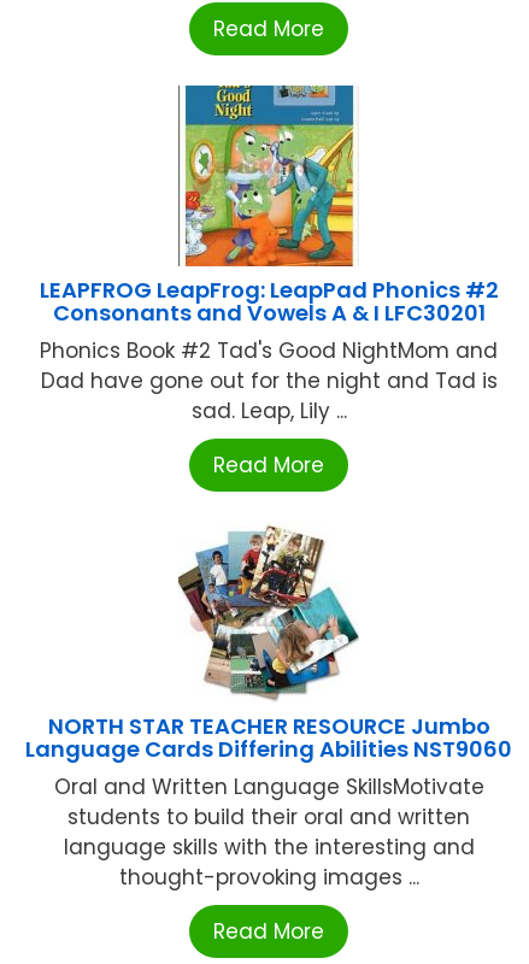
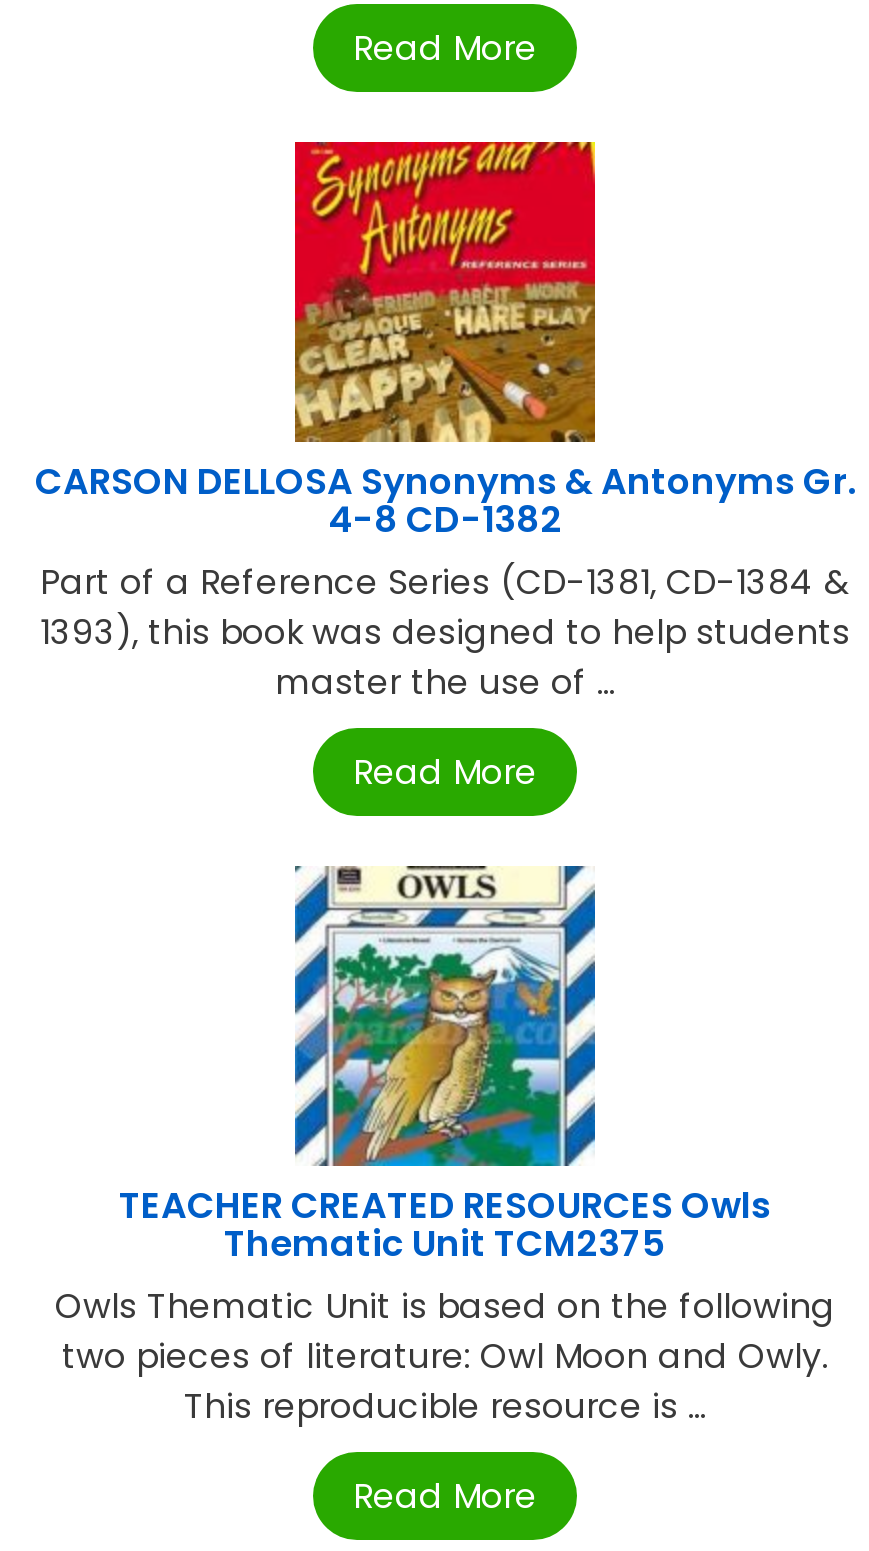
- [image]
- LEAPFROG LeapFrog: LeapPad Phonics #2
- Consonants and Vowels A & I LFC30201
- Phonics Book #2 Tad's Good NightMom and
- Dad have gone out for the night and Tad is
- sad. Leap, Lily ...
+ [image]
+ CARSON DELLOSA Synonyms & Antonyms Gr.
+ 4-8 CD-1382
+ Part of a Reference Series (CD-1381, CD-1384 &
+ 1393), this book was designed to help students
+ master the use of ...

- [image]
- NORTH STAR TEACHER RESOURCE Jumbo
- Language Cards Differing Abilities NST9060
- Oral and Written Language SkillsMotivate
- students to build their oral and written
- language skills with the interesting and
- thought-provoking images ...
+ [image]
+ TEACHER CREATED RESOURCES Owls
+ Thematic Unit TCM2375
+ Owls Thematic Unit is based on the following
+ two pieces of literature: Owl Moon and Owly.
+ This reproducible resource is ...
